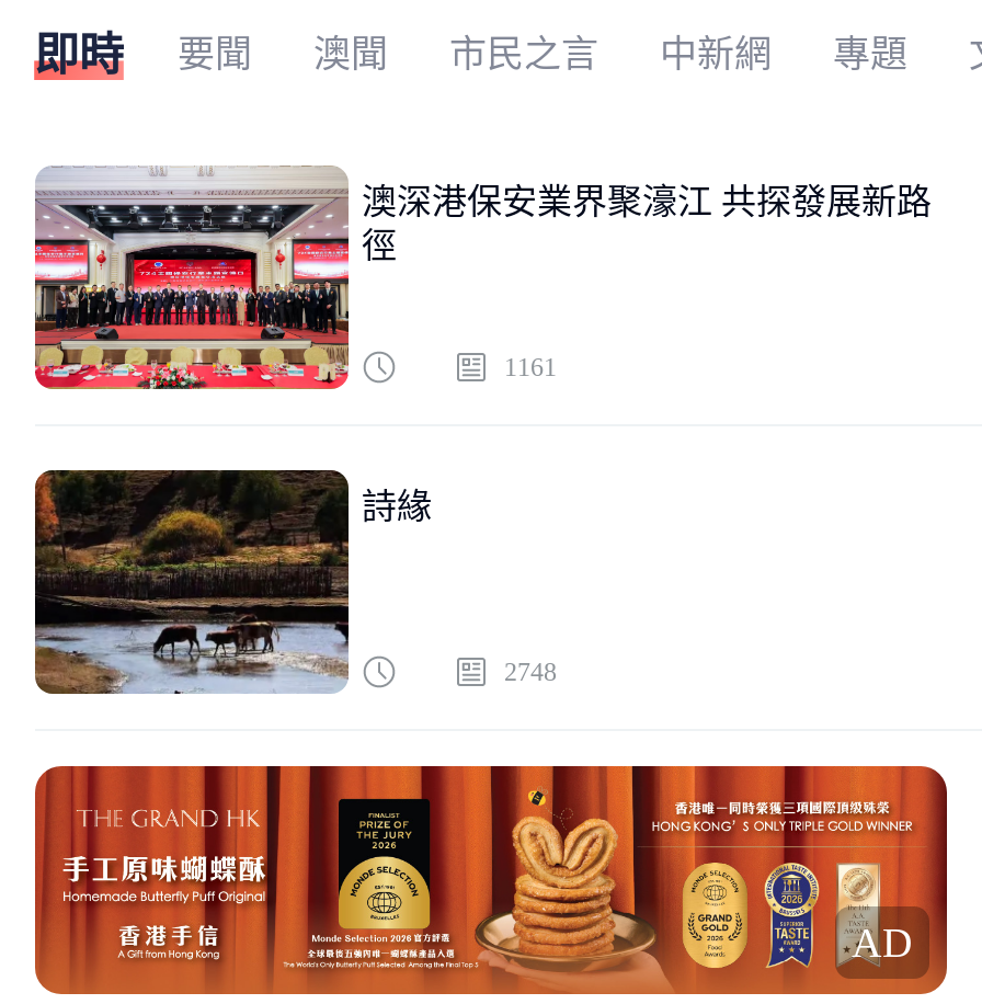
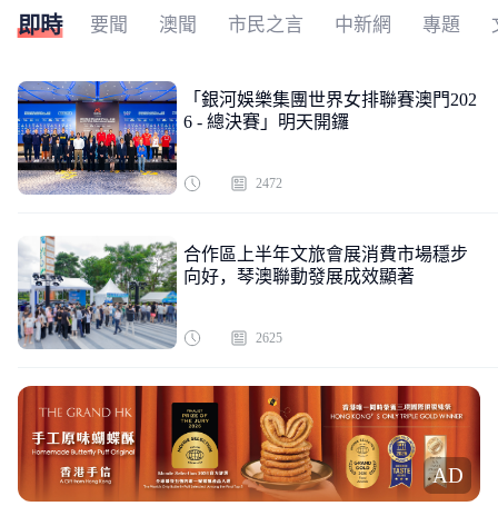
- [image]
- 澳深港保安業界聚濠江 共探發展新路
- 徑
+ [image]
+ 「銀河娛樂集團世界女排聯賽澳門202
+ 6 - 總決賽」明天開鑼

- 1161
+ 2472

- [image]
- 詩緣
+ [image]
+ 合作區上半年文旅會展消費市場穩步
+ 向好，琴澳聯動發展成效顯著

- 2748
+ 2625
